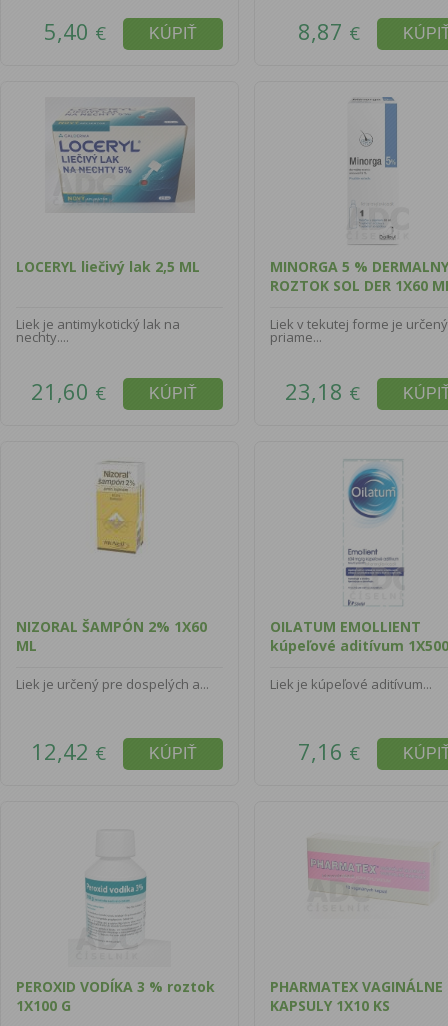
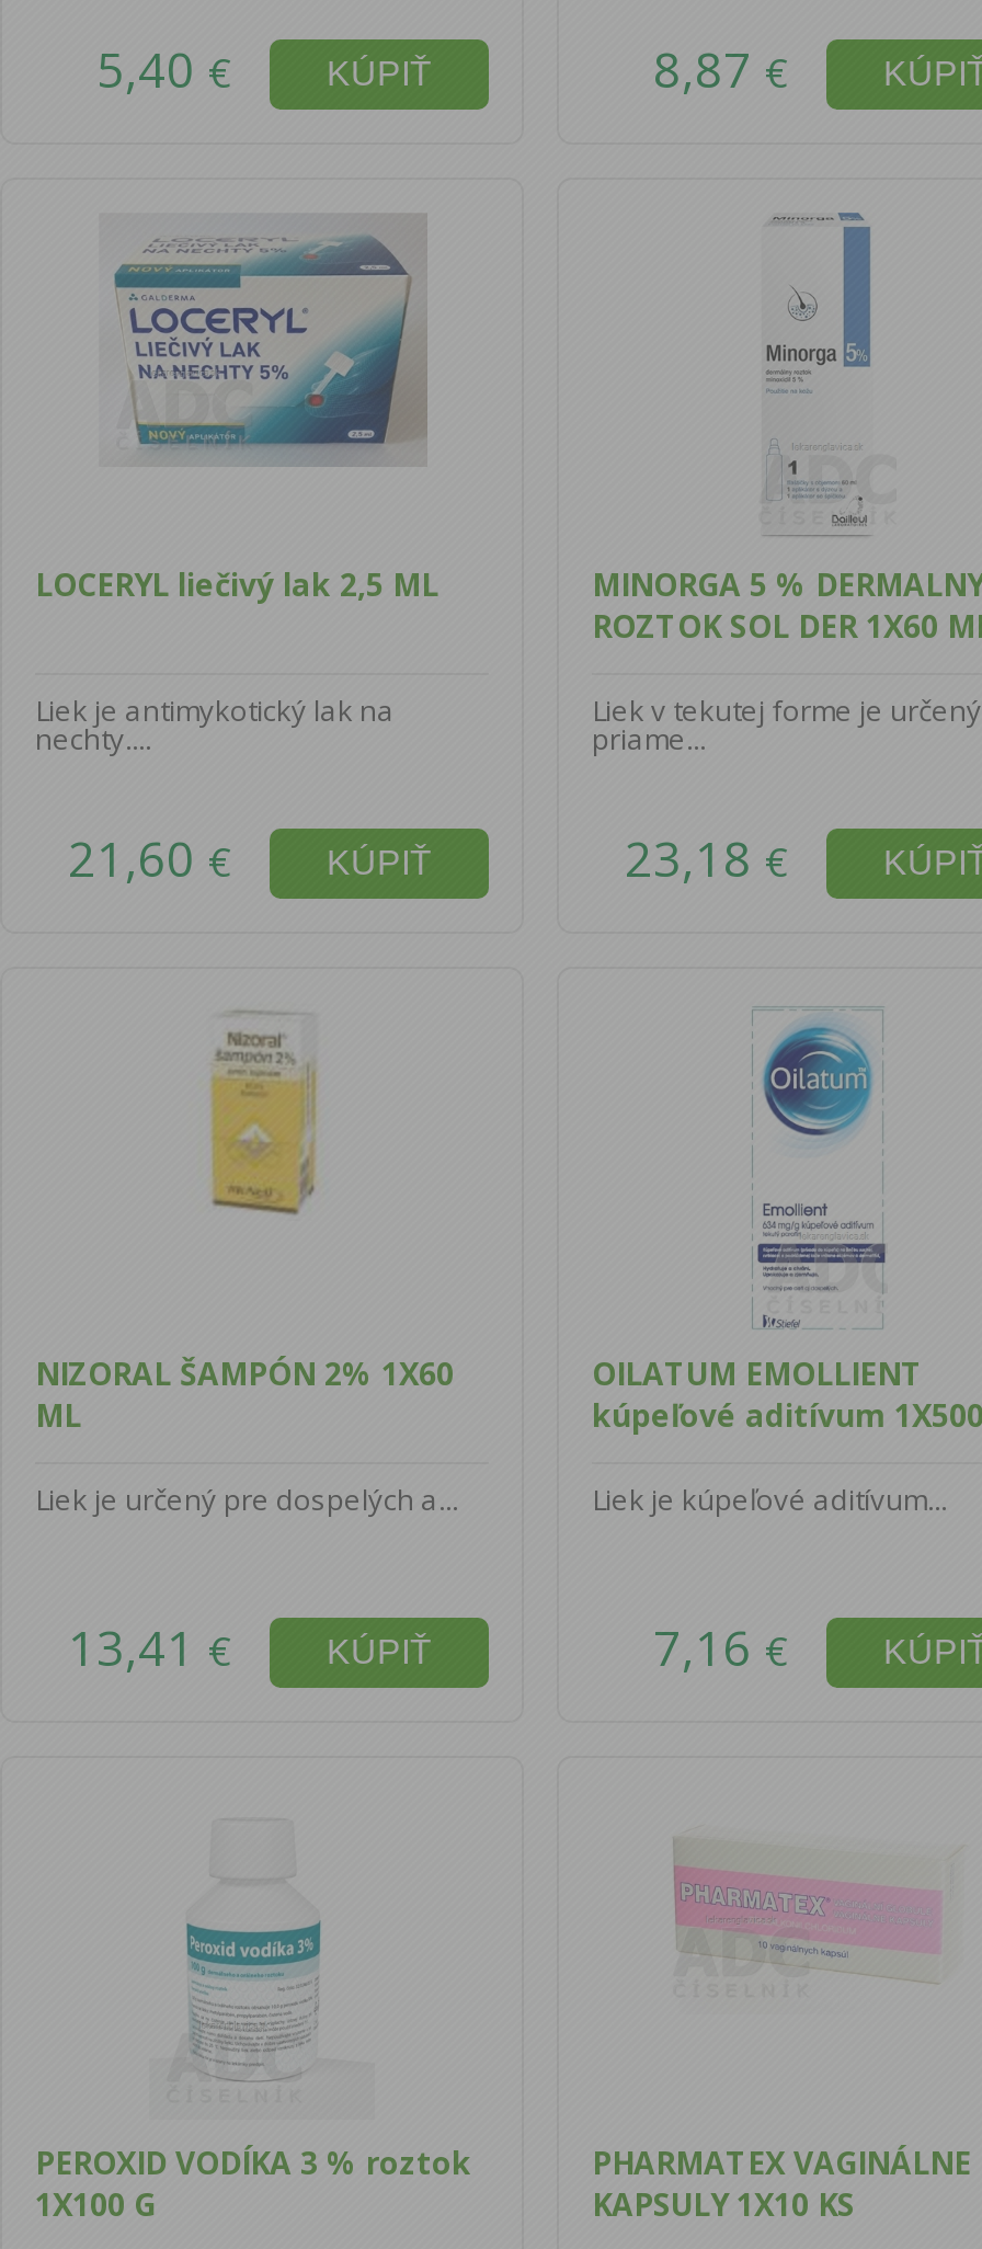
- 12,42 €
+ 13,41 €
